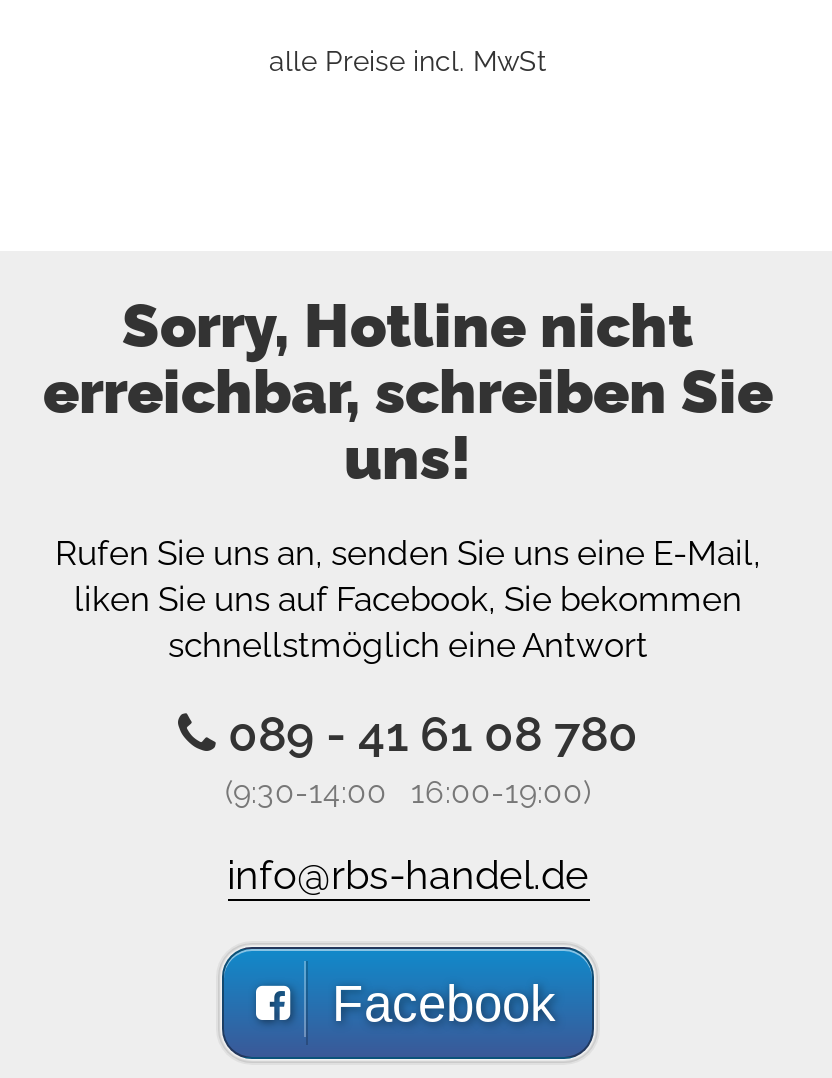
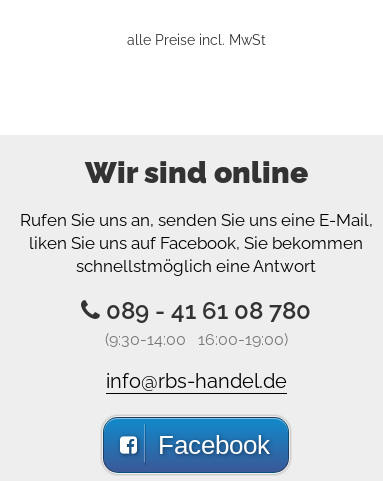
- Sorry, Hotline nicht
- erreichbar, schreiben Sie
- uns!
+ Wir sind online
